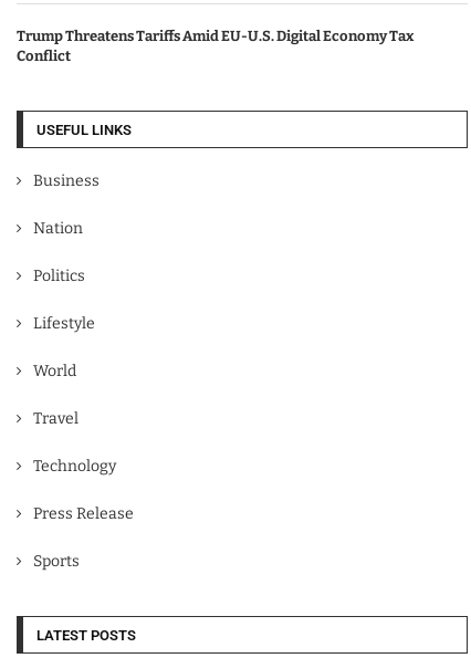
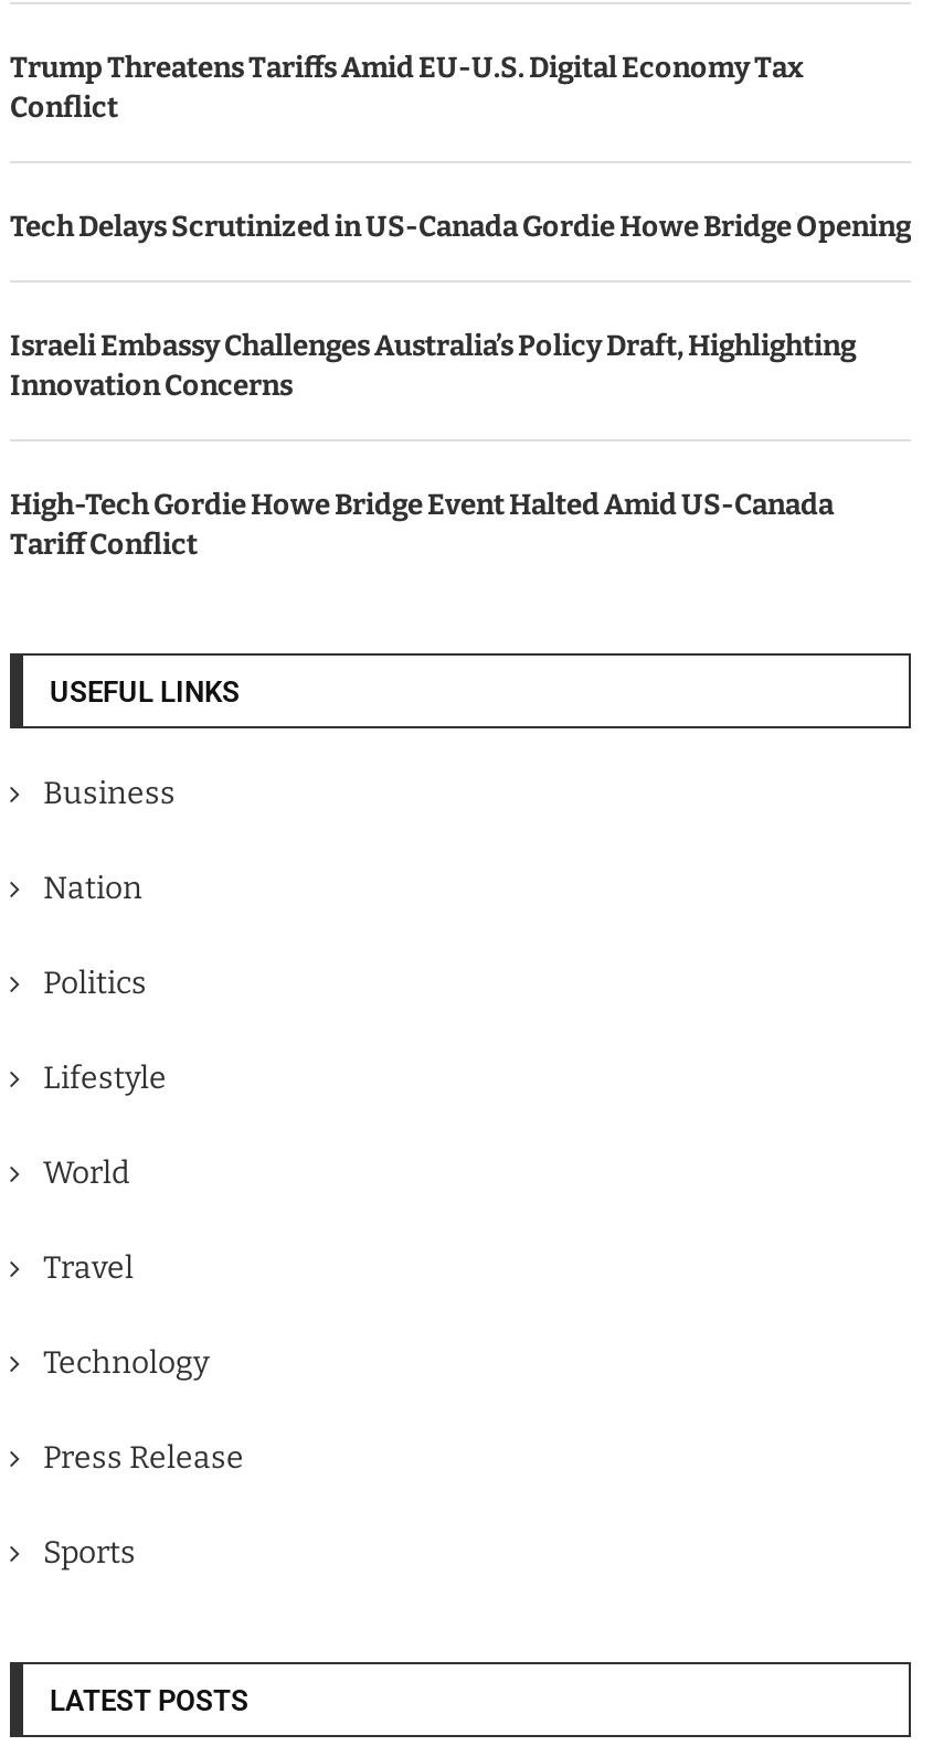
+ Tech Delays Scrutinized in US-Canada Gordie Howe Bridge Opening

+ Israeli Embassy Challenges Australia’s Policy Draft, Highlighting
+ Innovation Concerns

+ High-Tech Gordie Howe Bridge Event Halted Amid US-Canada
+ Tariff Conflict
